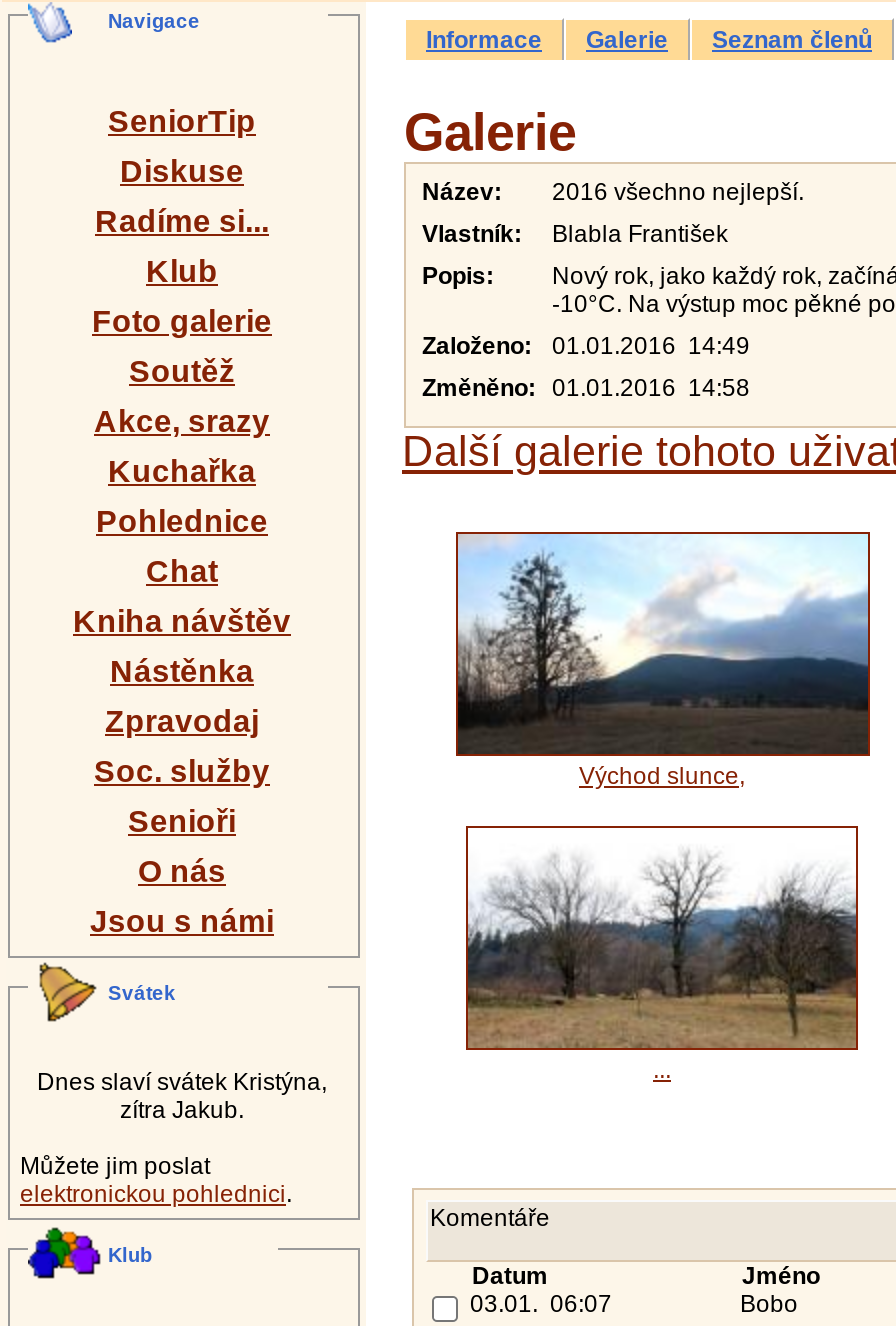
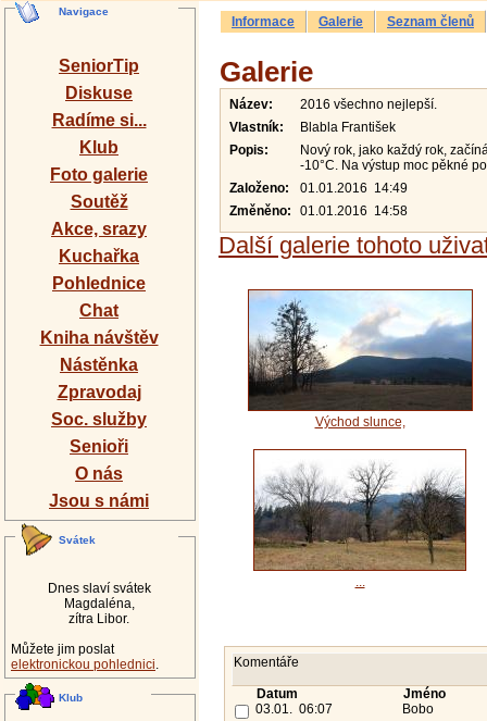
- Dnes slaví svátek Kristýna,
- zítra Jakub.
+ Dnes slaví svátek
+ Magdaléna,
+ zítra Libor.
